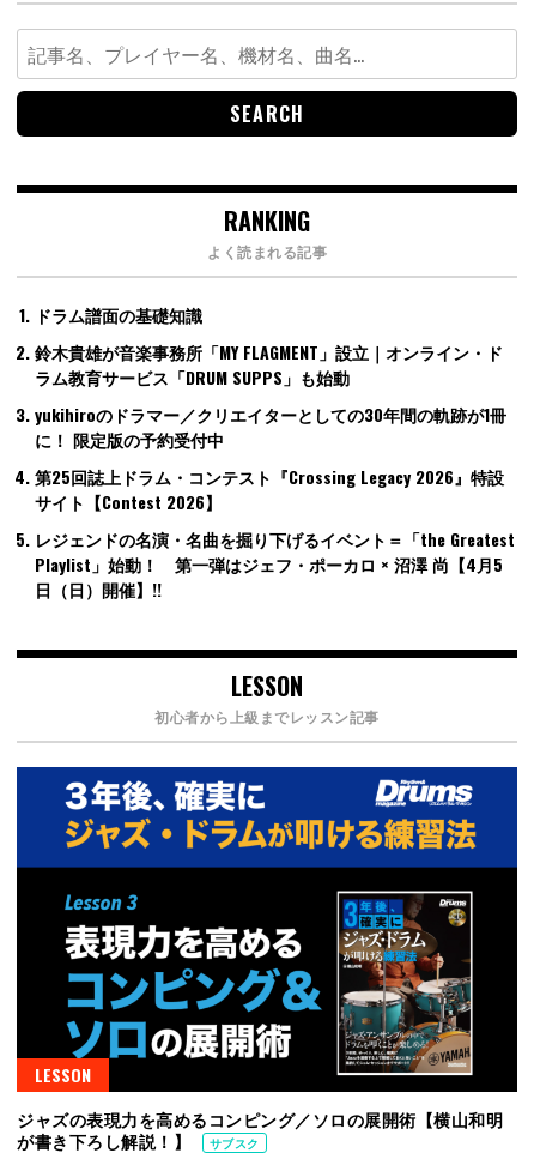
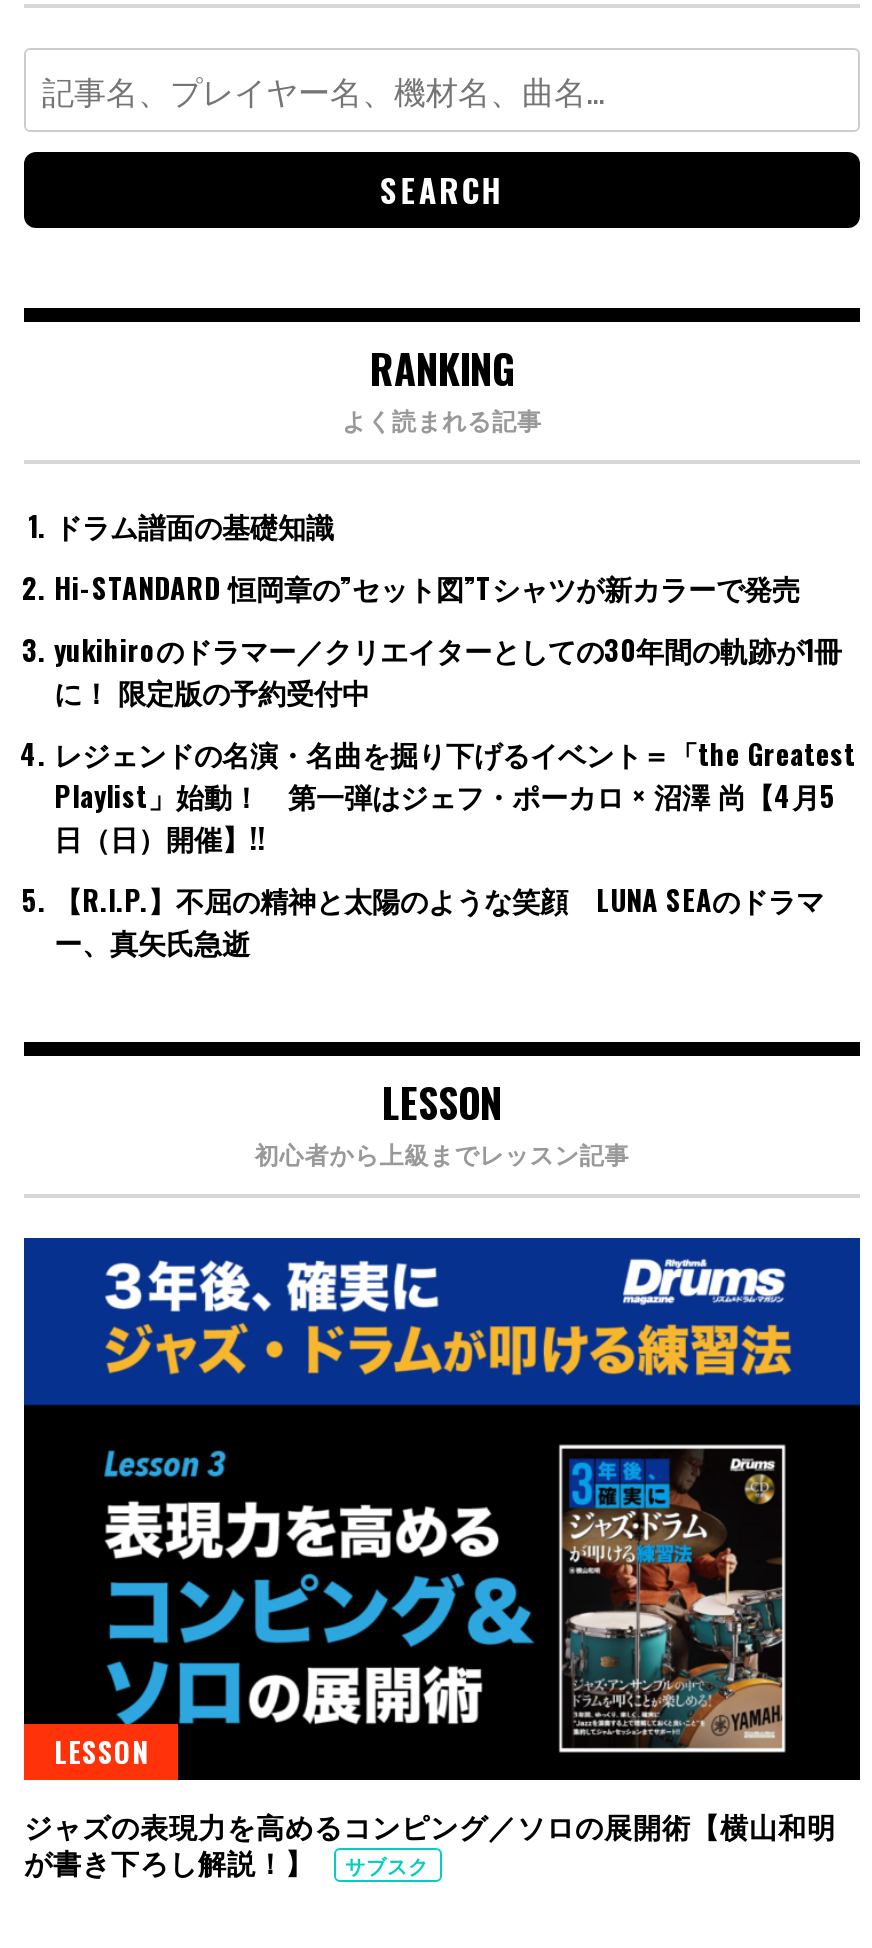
- 鈴木貴雄が音楽事務所「MY FLAGMENT」設立｜オンライン・ド
- ラム教育サービス「DRUM SUPPS」も始動
+ Hi-STANDARD 恒岡章の”セット図”Tシャツが新カラーで発売

- 第25回誌上ドラム・コンテスト『Crossing Legacy 2026』特設
- サイト【Contest 2026】

moved up: レジェンドの名演・名曲を掘り下げるイベント＝「the Greatest | Playlist」始動！ 第一弾はジェフ・ポーカロ × 沼澤 尚【4月5 | 日（日）開催】!!

+ 【R.I.P.】不屈の精神と太陽のような笑顔 LUNA SEAのドラマ
+ ー、真矢氏急逝
